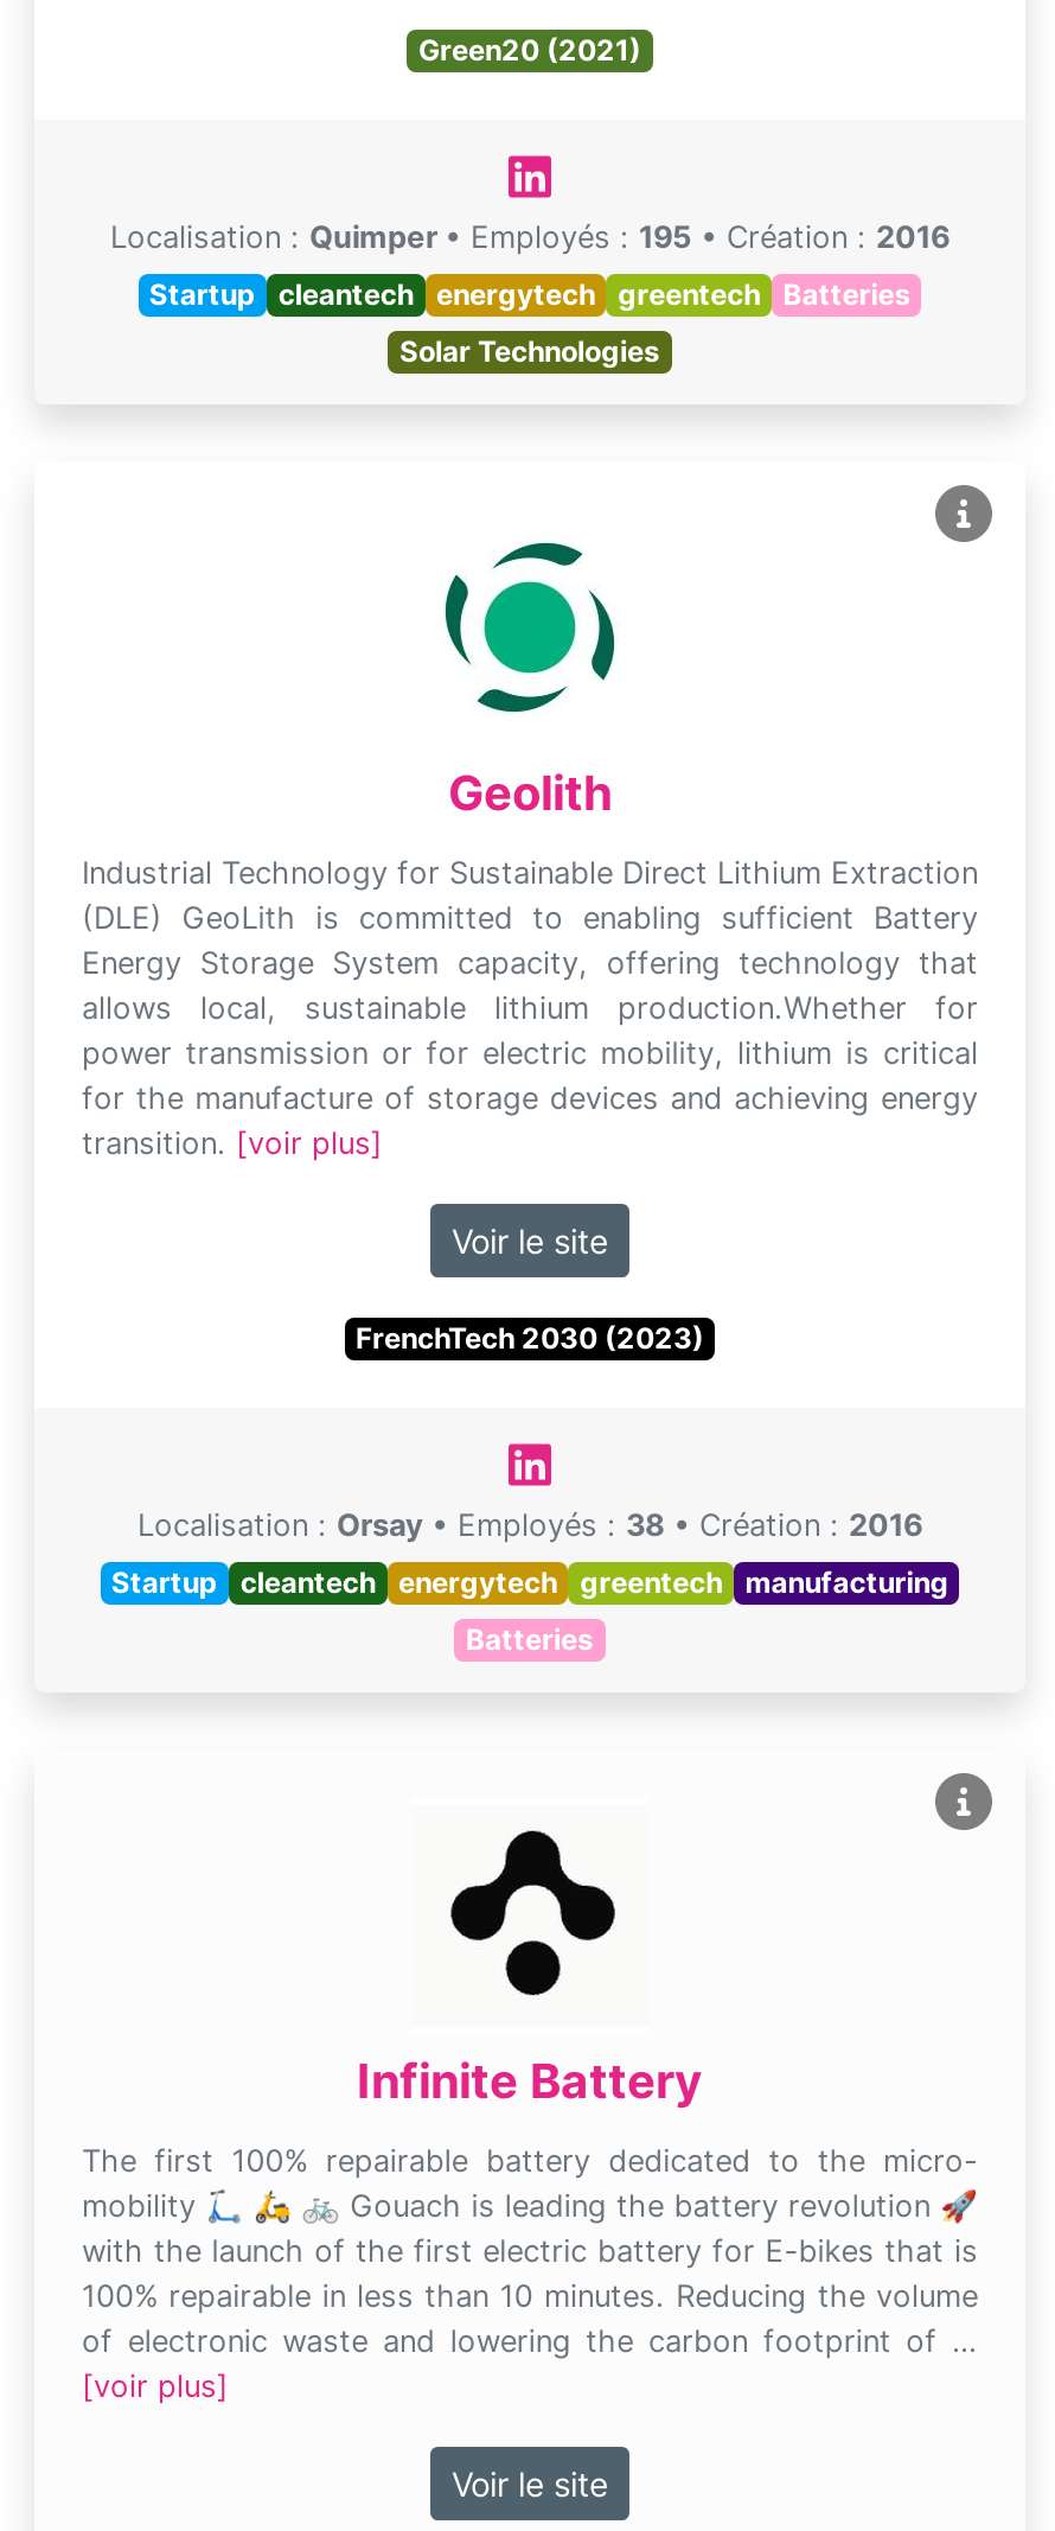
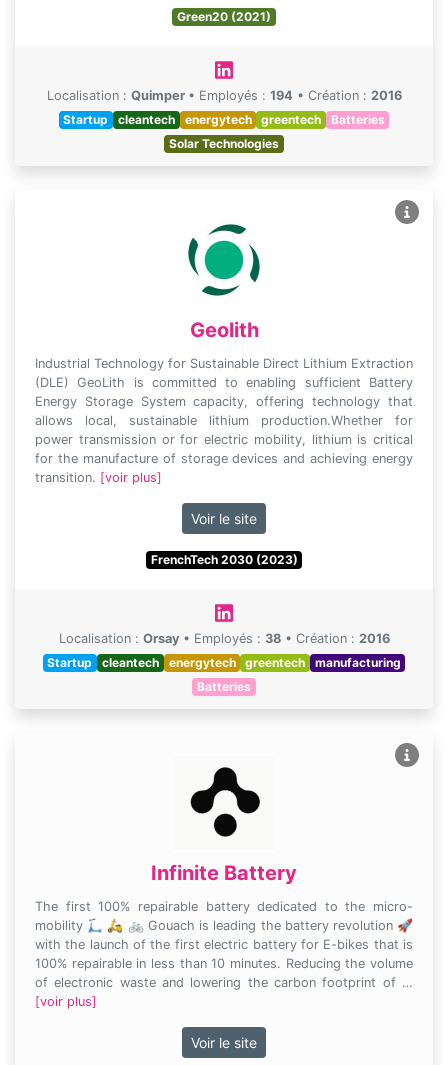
- Localisation : Quimper • Employés : 195 • Création : 2016
+ Localisation : Quimper • Employés : 194 • Création : 2016
